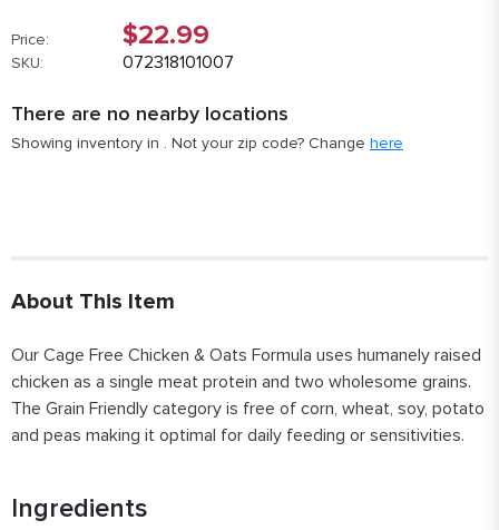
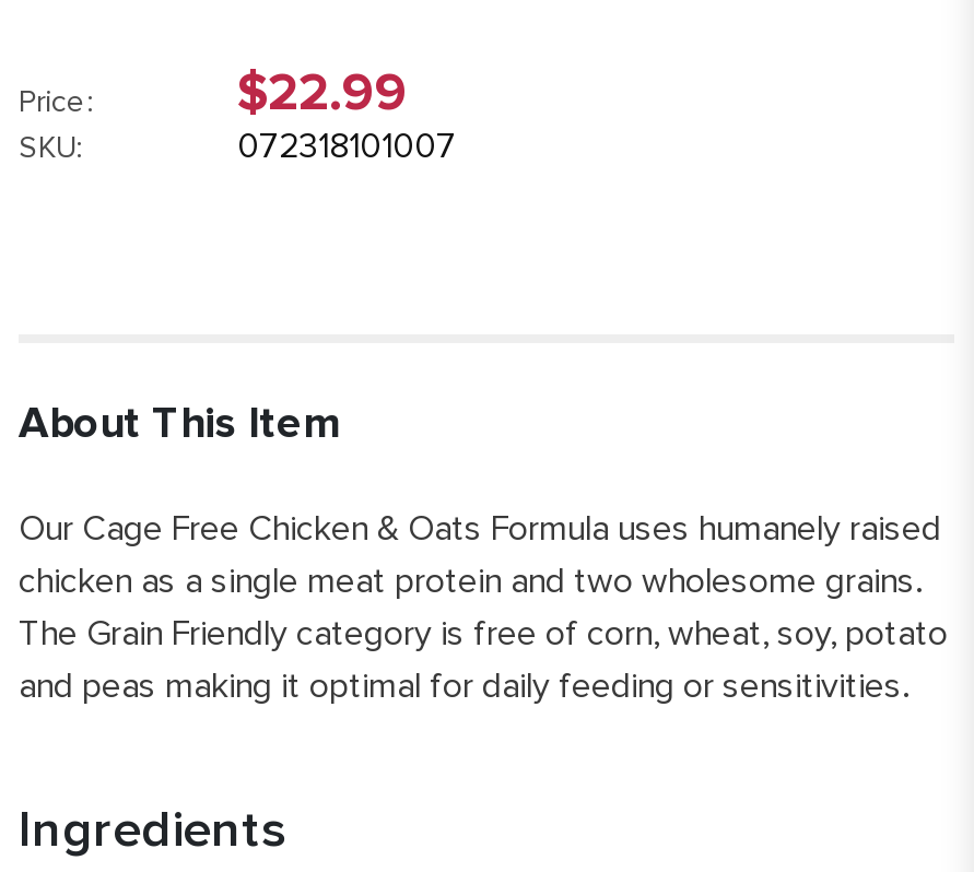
- There are no nearby locations
- Showing inventory in. Not your zip code? Change here
